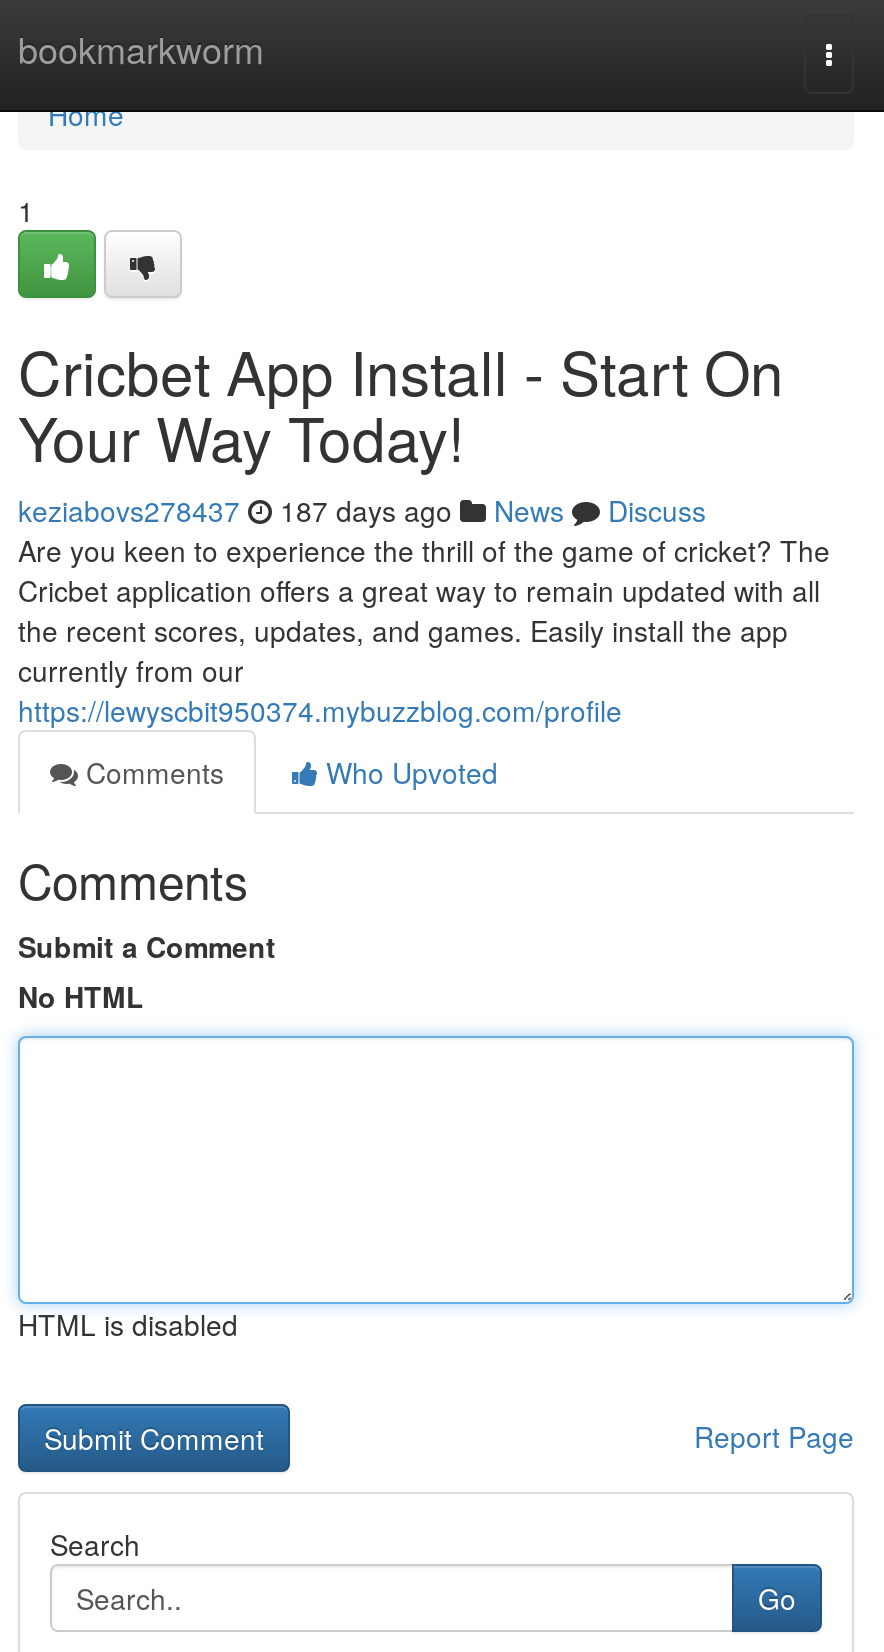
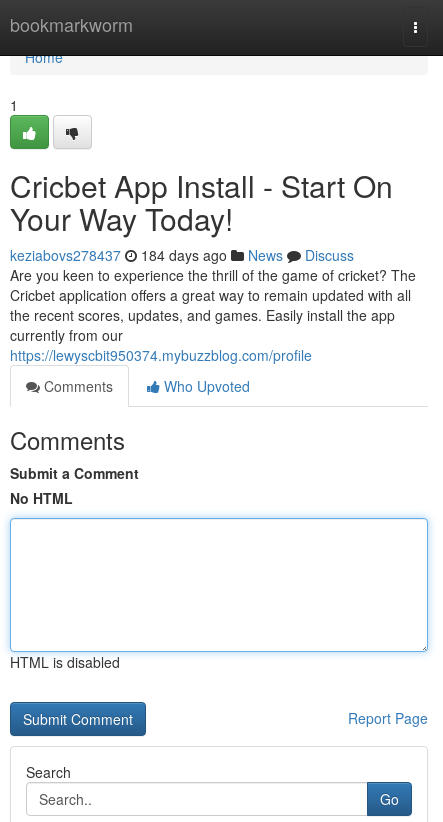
- keziabovs278437 187 days ago News Discuss
+ keziabovs278437 184 days ago News Discuss
